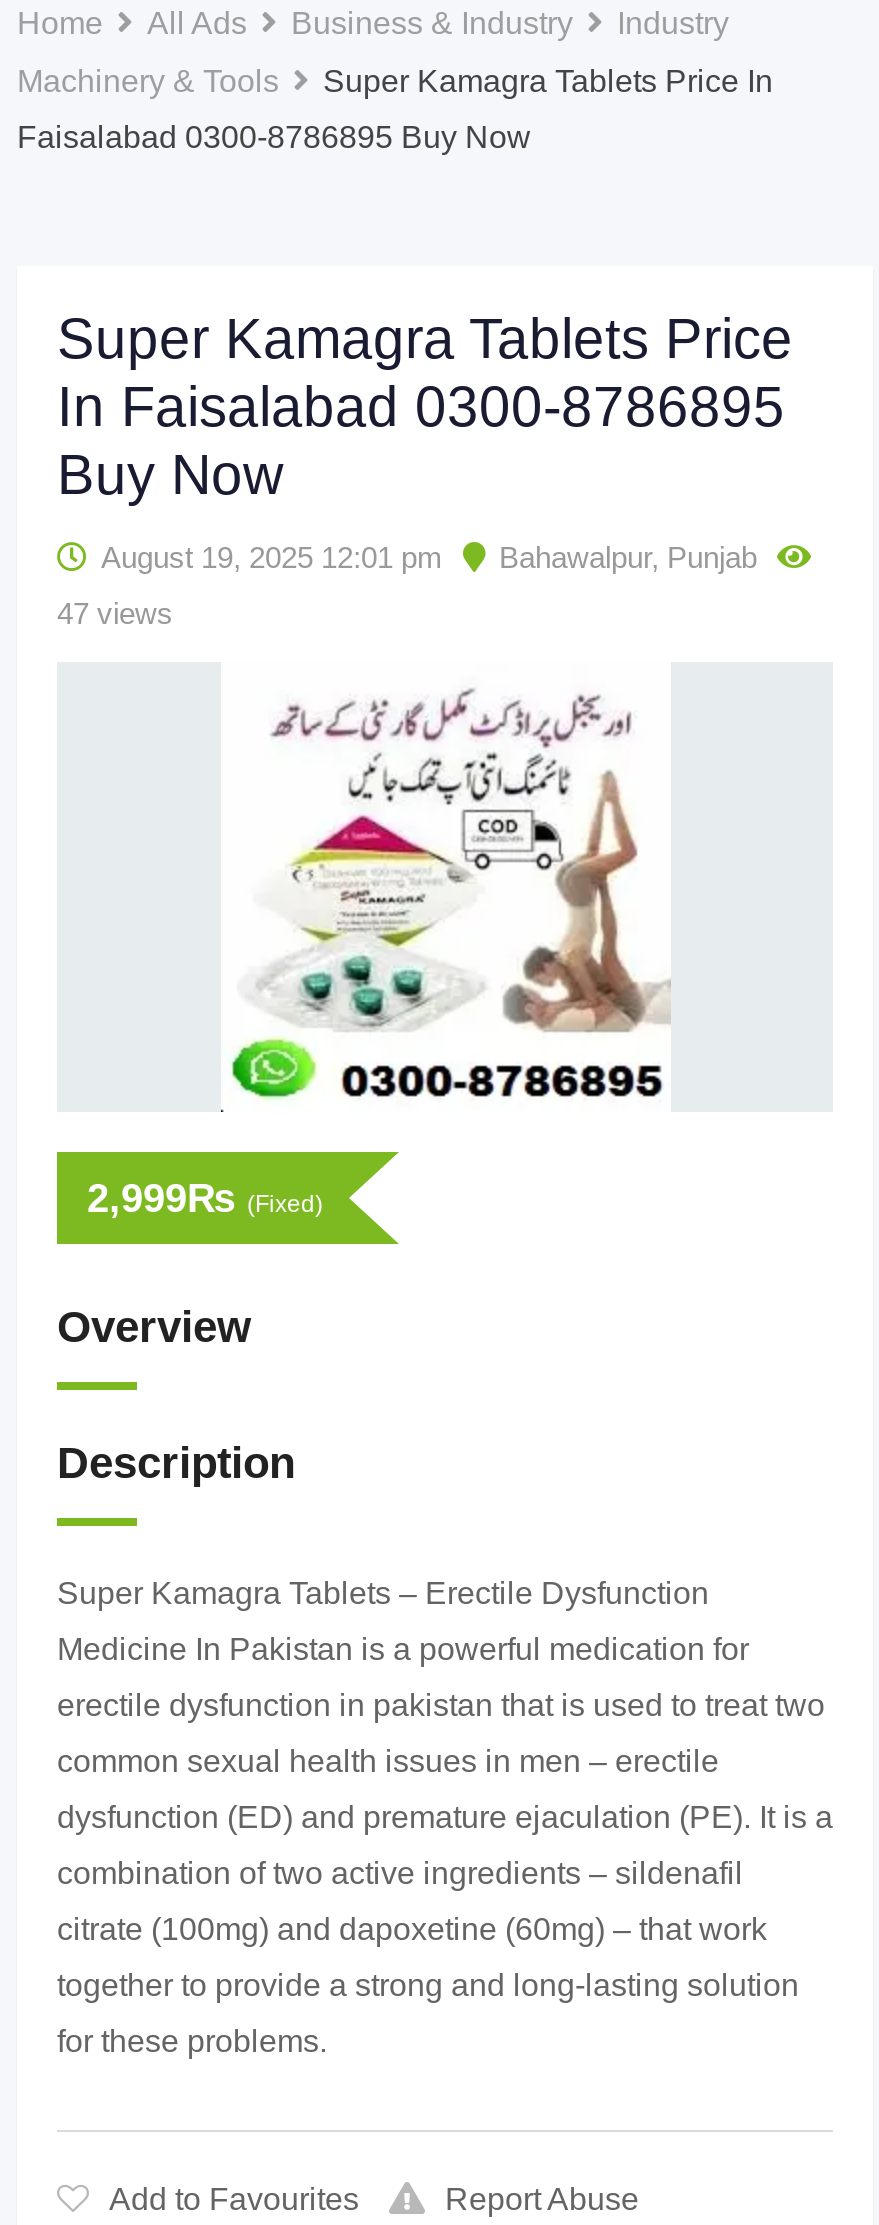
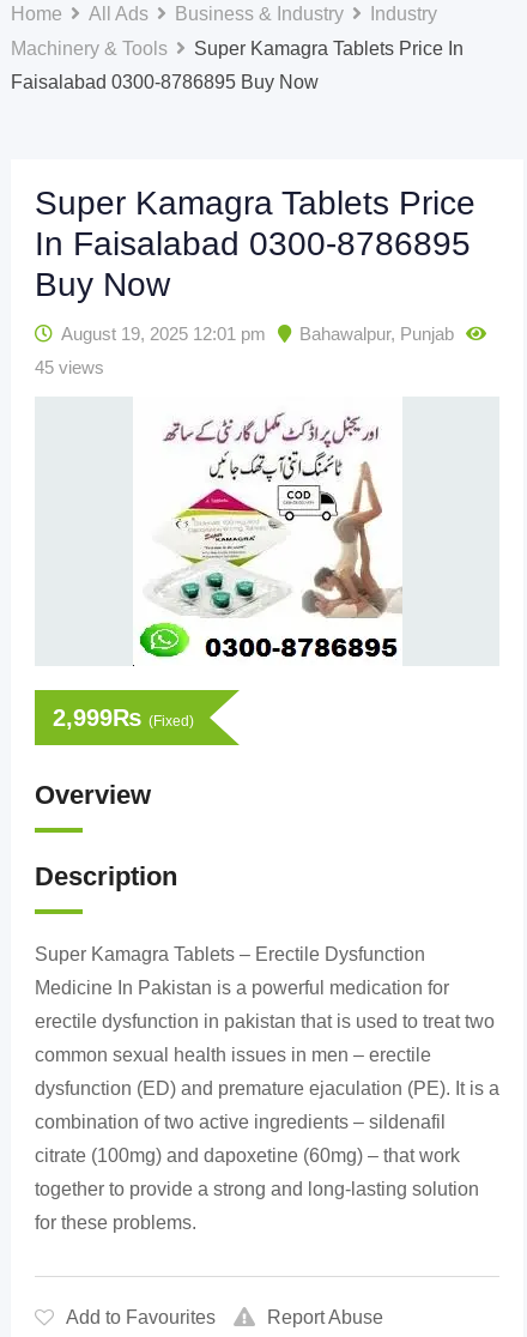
- 47 views
+ 45 views
